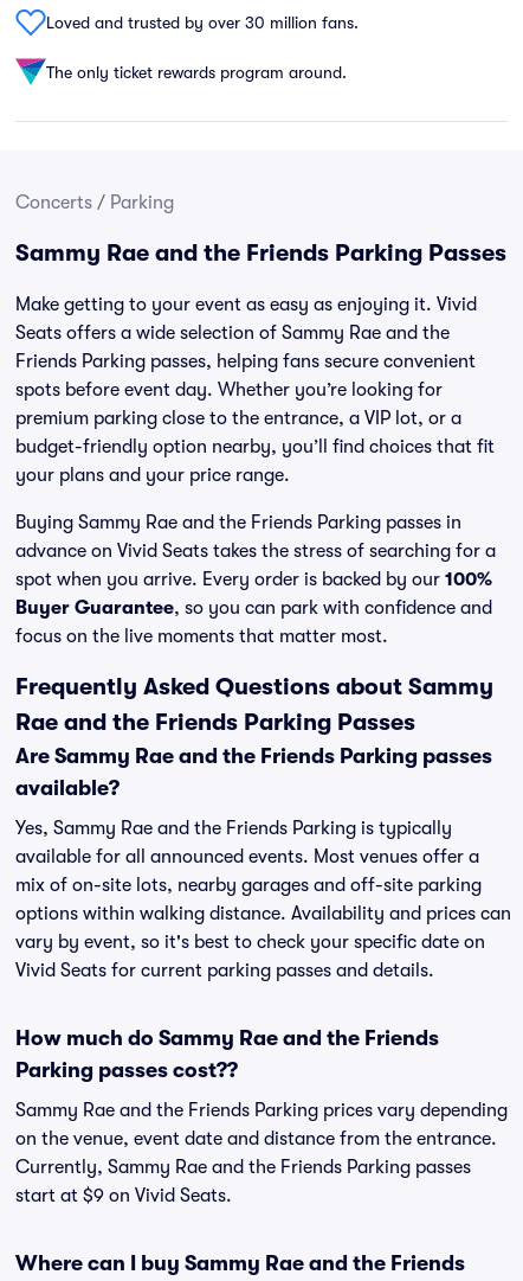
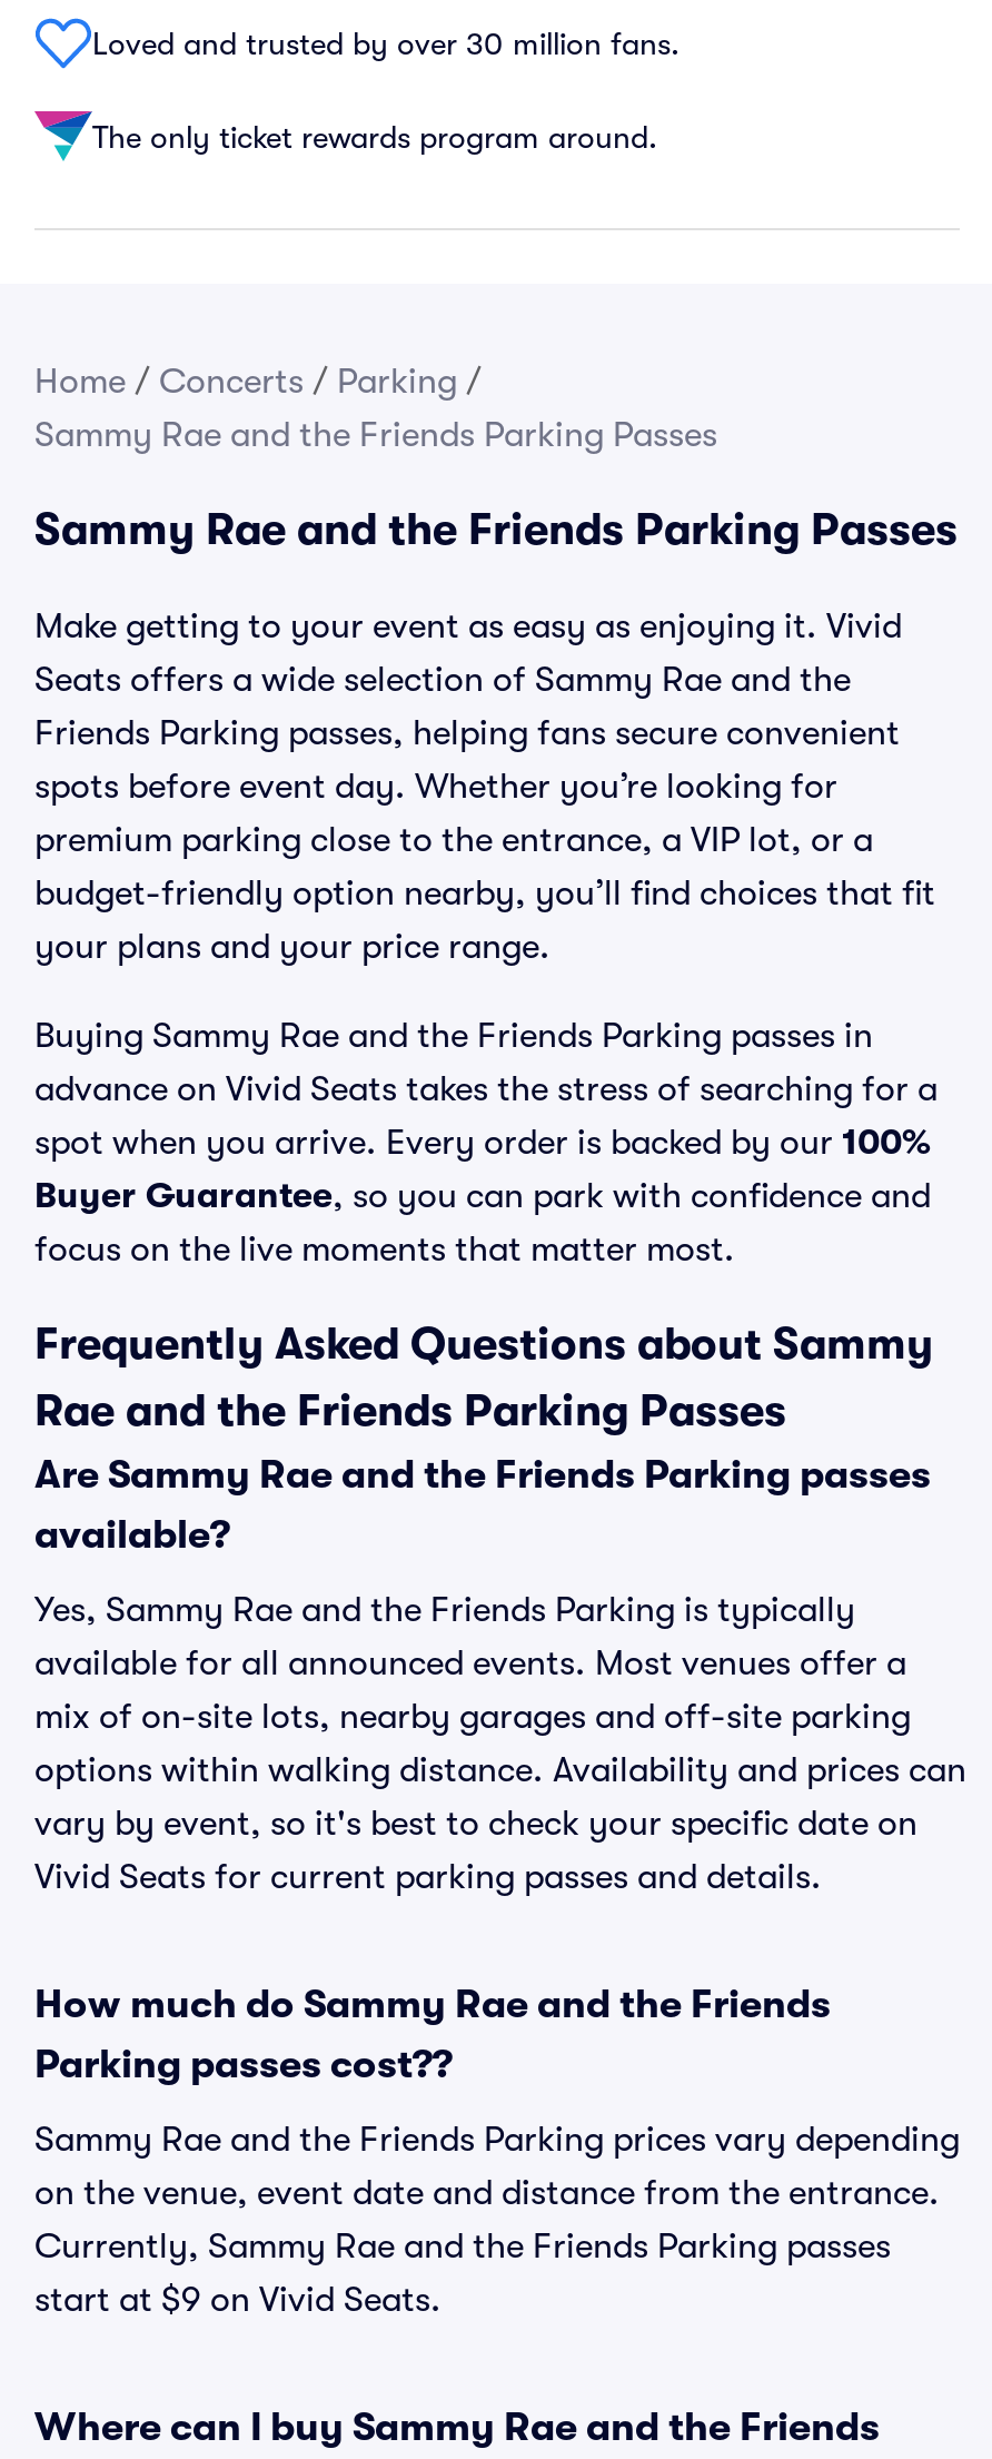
- Concerts / Parking
+ Home / Concerts / Parking /
+ Sammy Rae and the Friends Parking Passes
